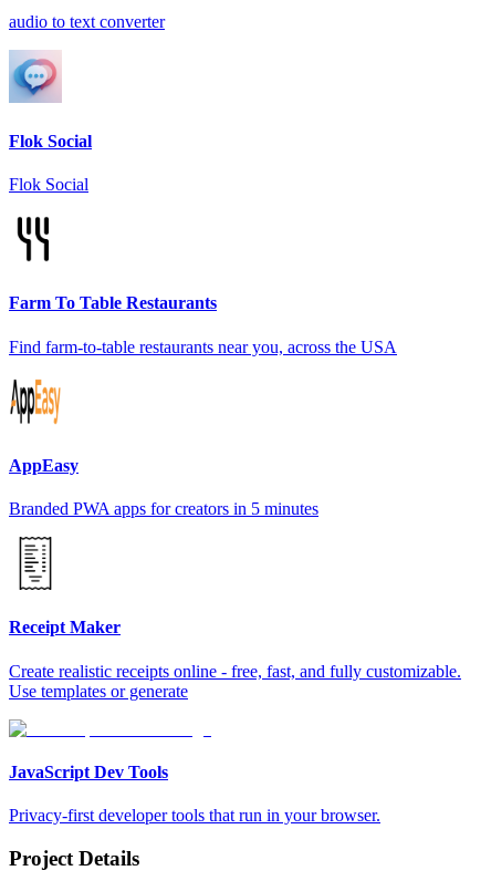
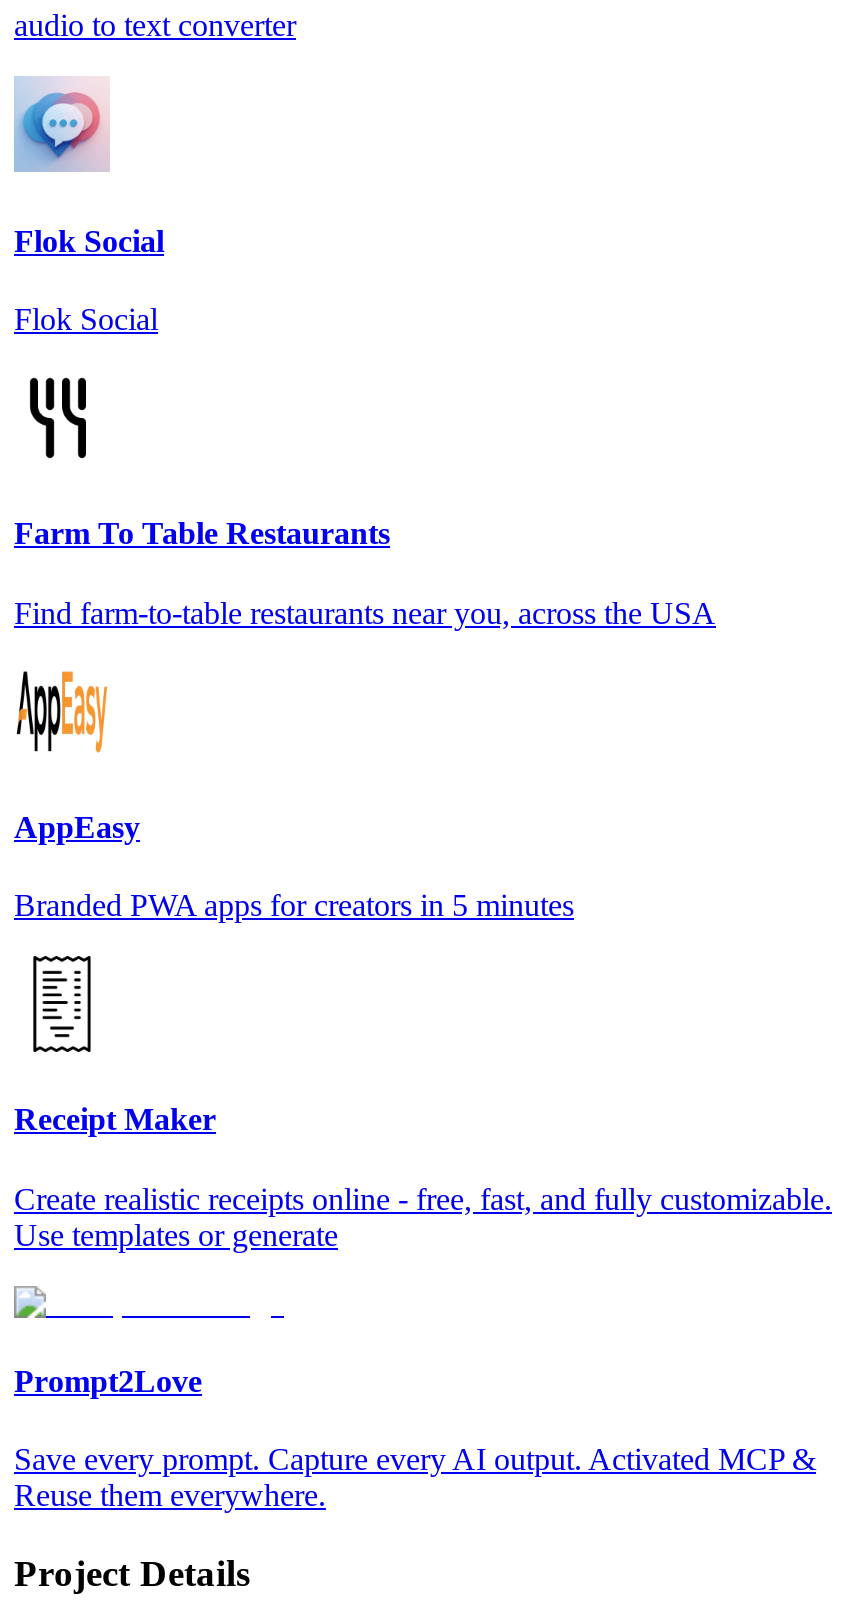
- JavaScript Dev Tools
+ Prompt2Love

- Privacy-first developer tools that run in your browser.
+ Save every prompt. Capture every AI output. Activated MCP &
+ Reuse them everywhere.
